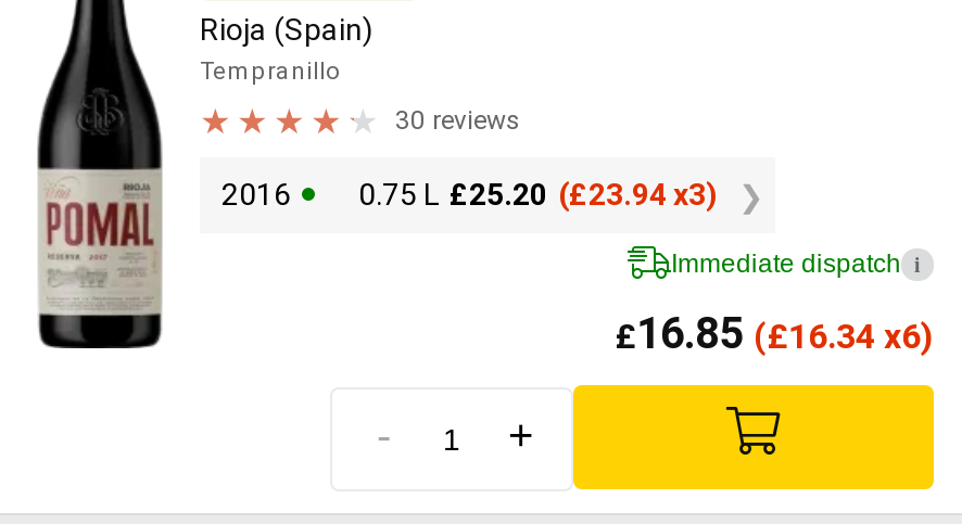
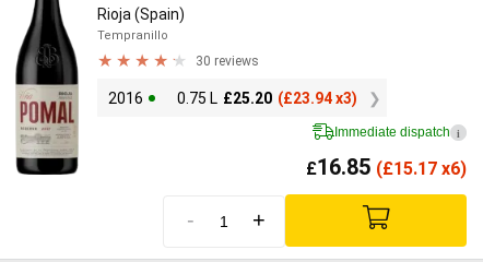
- £16.85 (£16.34 x6)
+ £16.85 (£15.17 x6)
